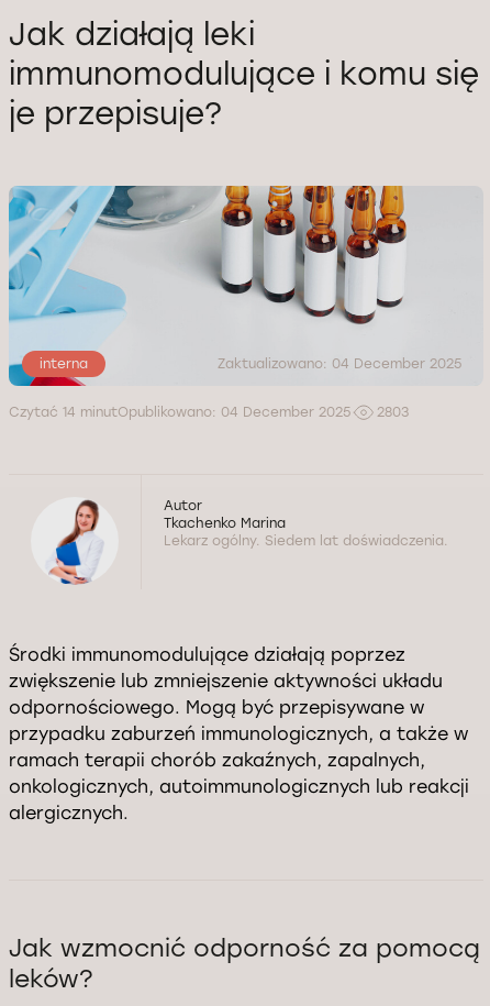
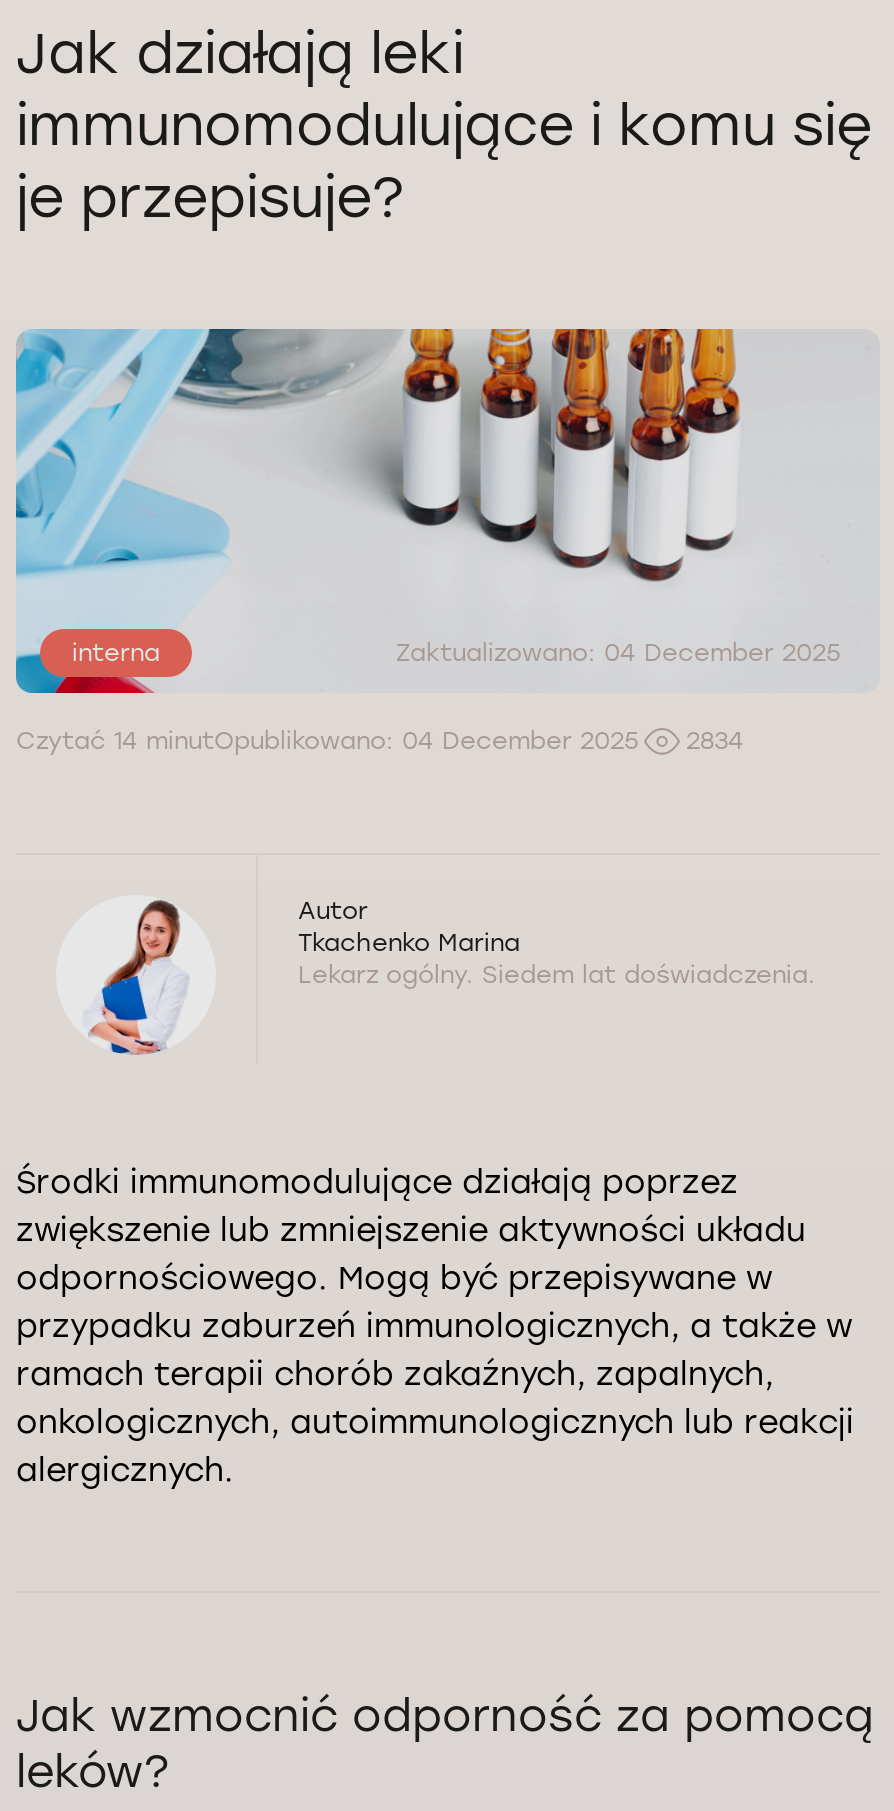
- Czytać 14 minutOpublikowano: 04 December 2025 2803
+ Czytać 14 minutOpublikowano: 04 December 2025 2834
